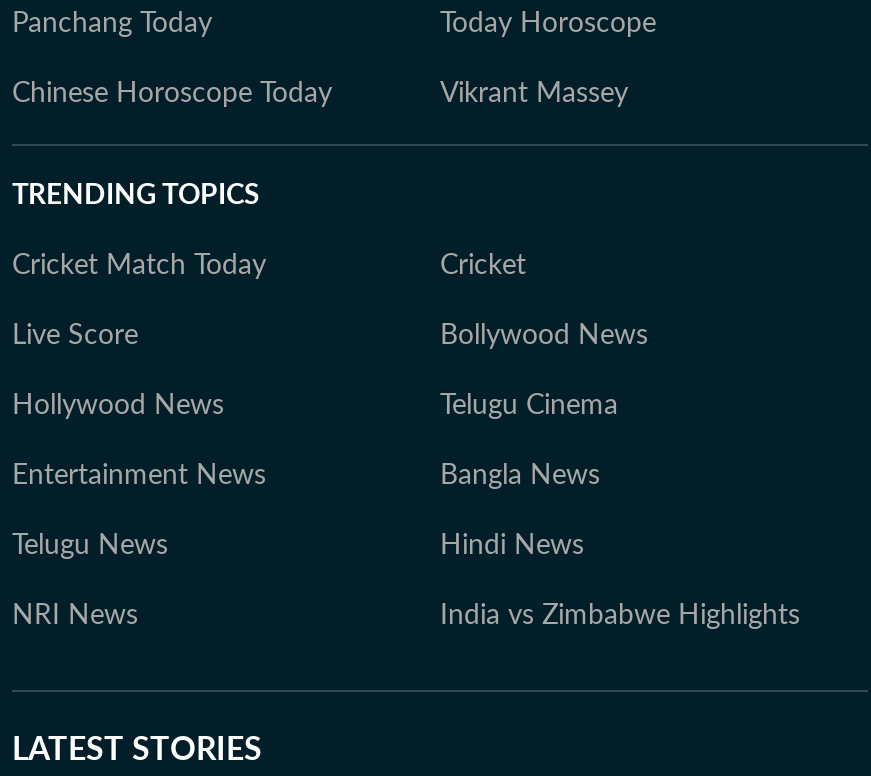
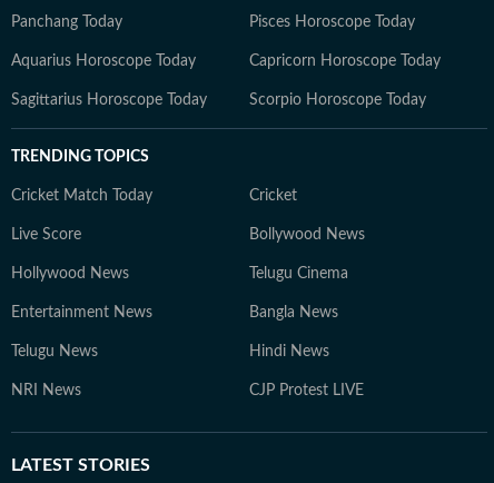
- Today Horoscope
- Chinese Horoscope Today
- Vikrant Massey
+ Pisces Horoscope Today
+ Aquarius Horoscope Today
+ Capricorn Horoscope Today
+ Sagittarius Horoscope Today
+ Scorpio Horoscope Today

- India vs Zimbabwe Highlights
+ CJP Protest LIVE
